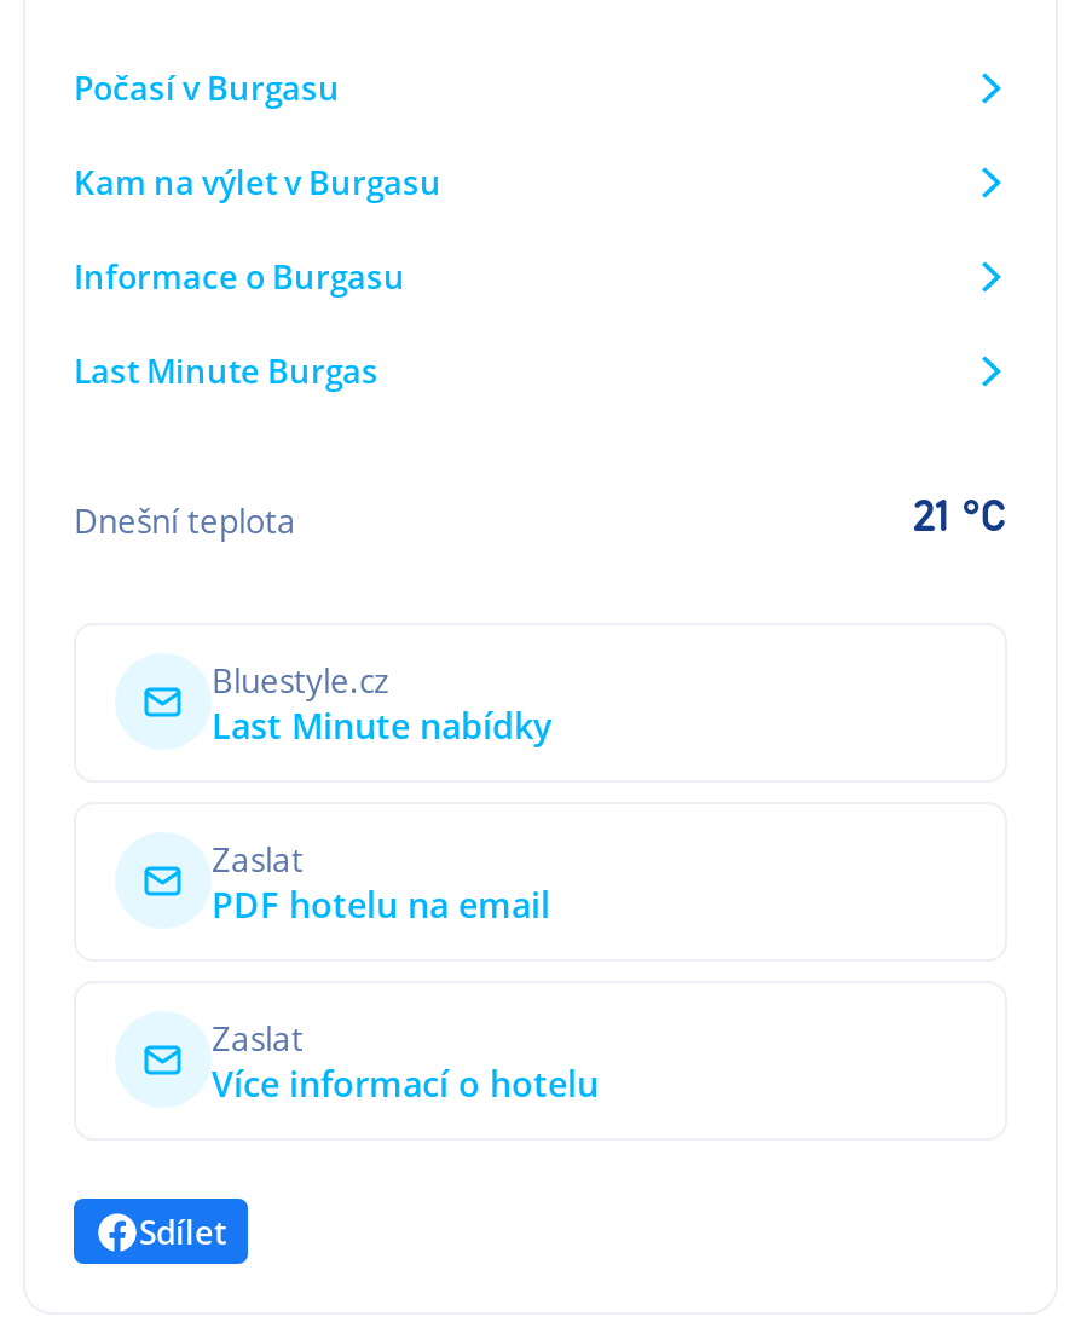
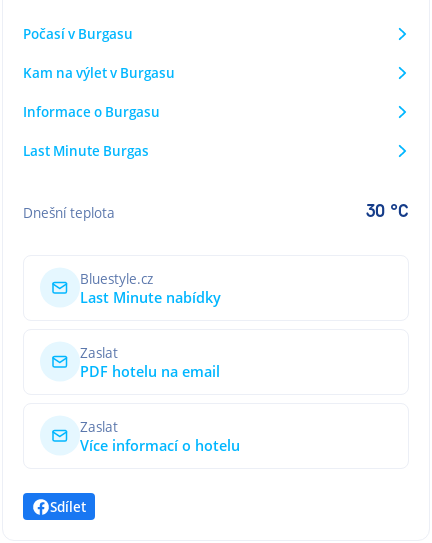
- 21 °C
+ 30 °C
